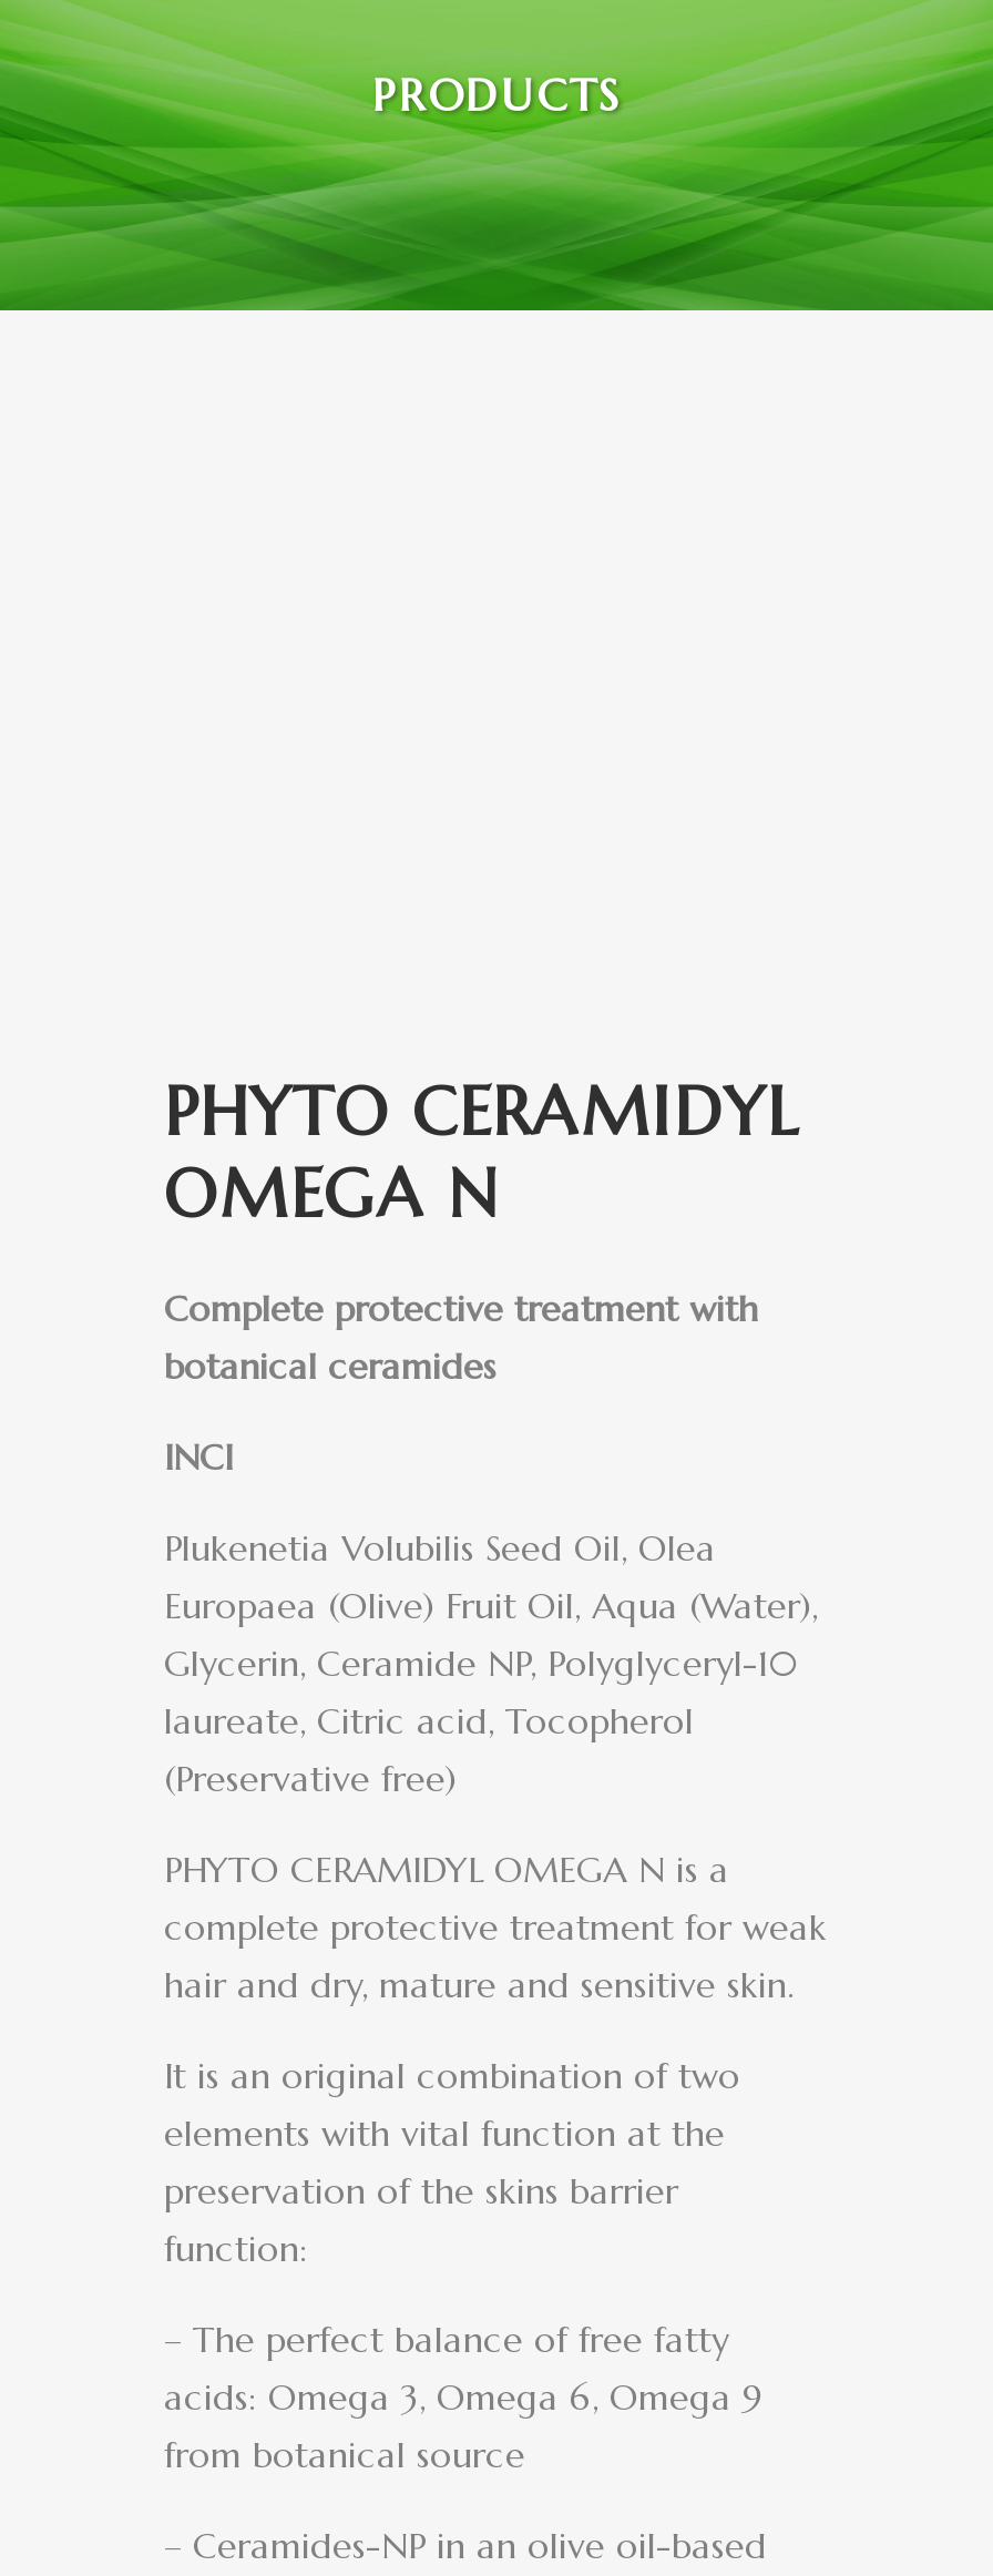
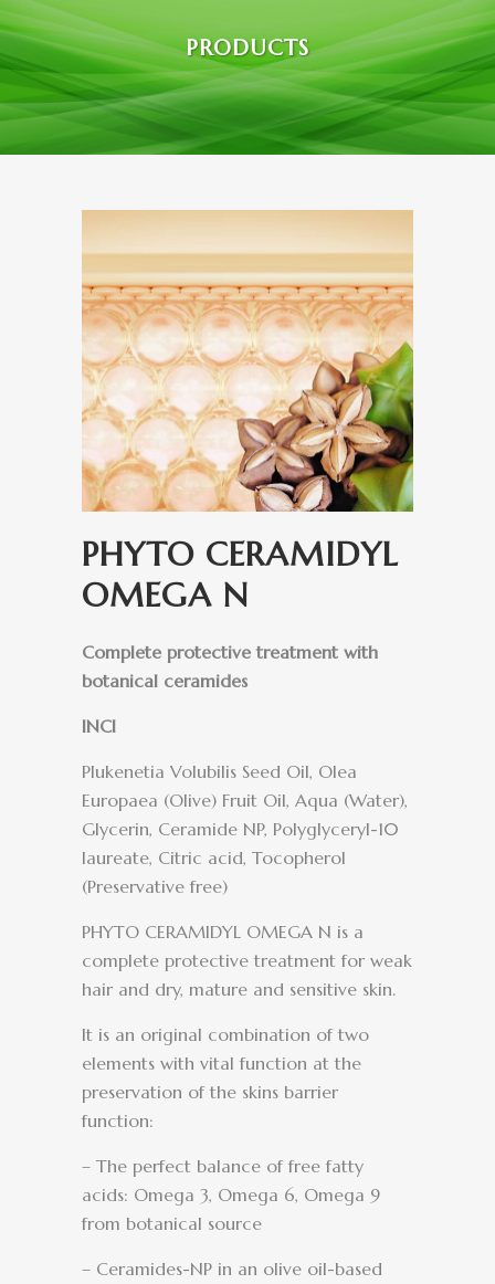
+ [image]
